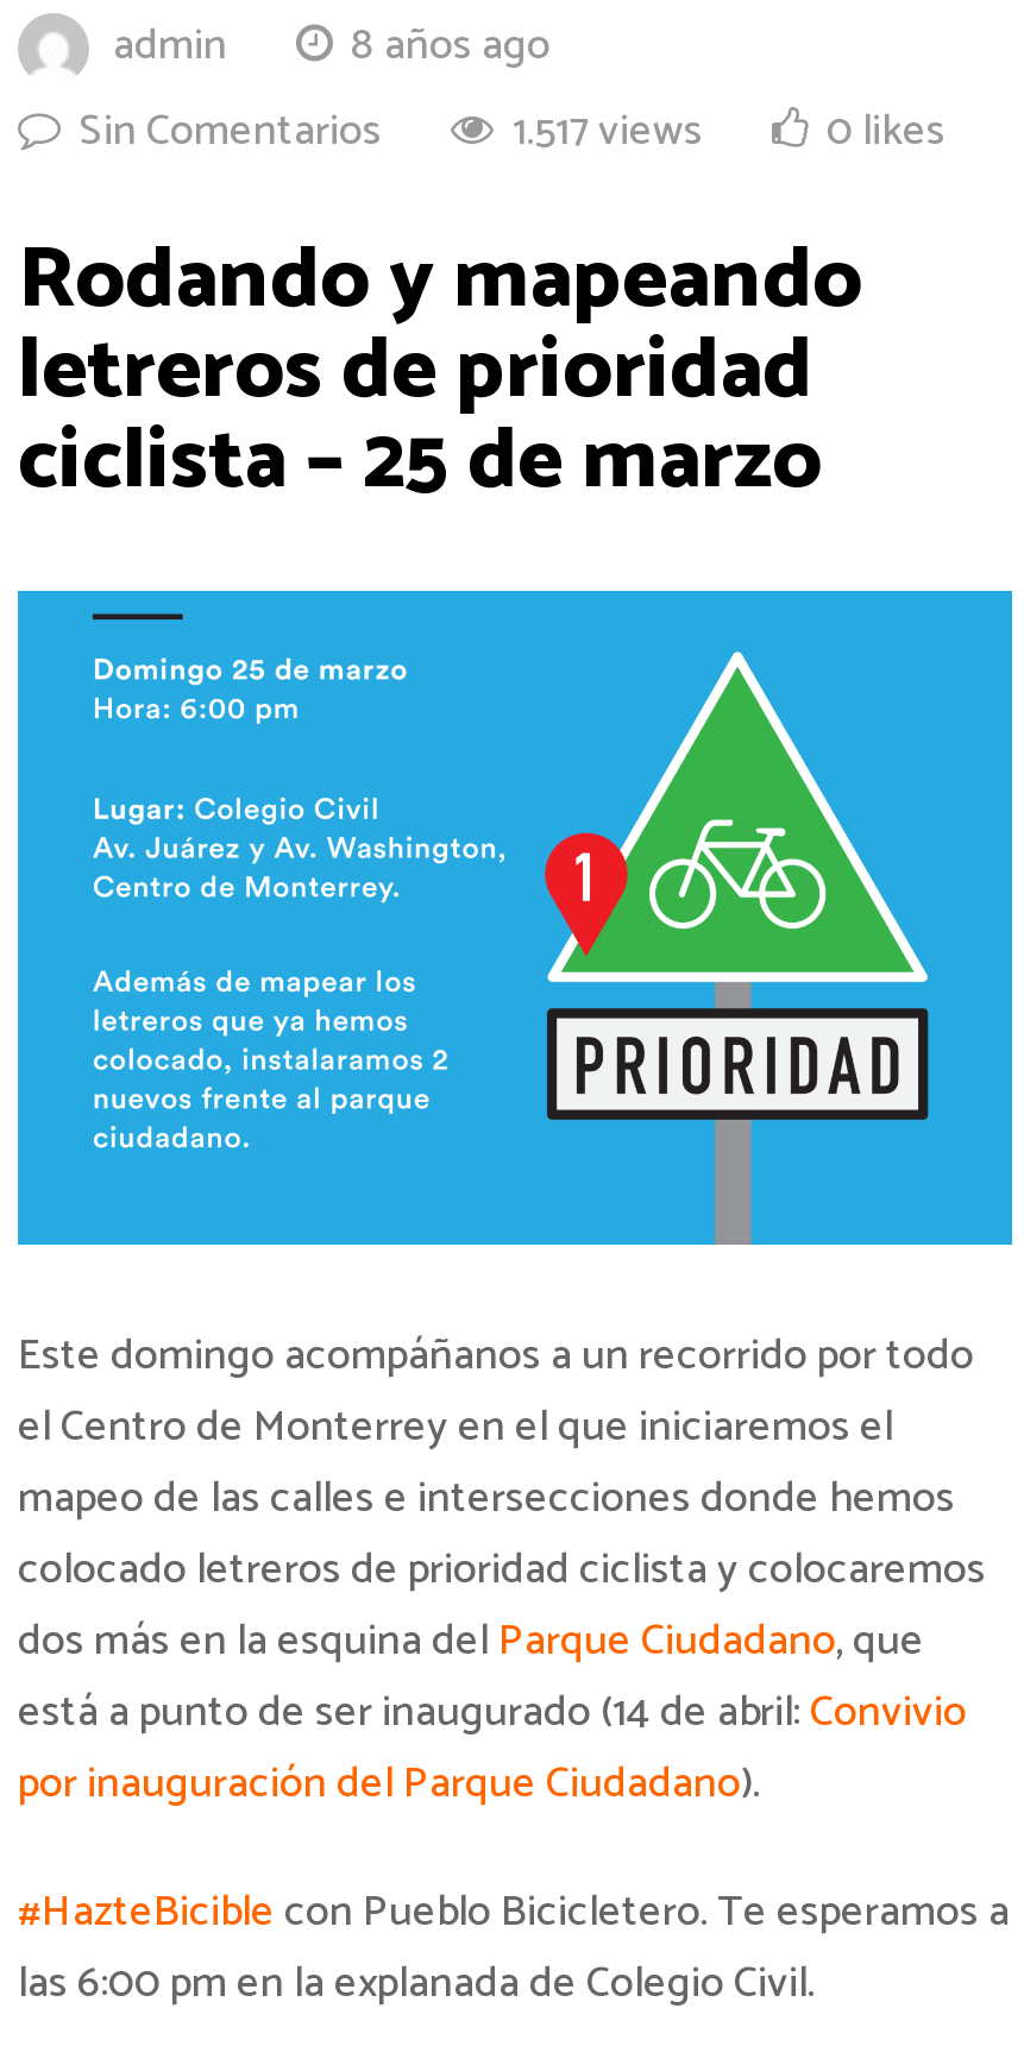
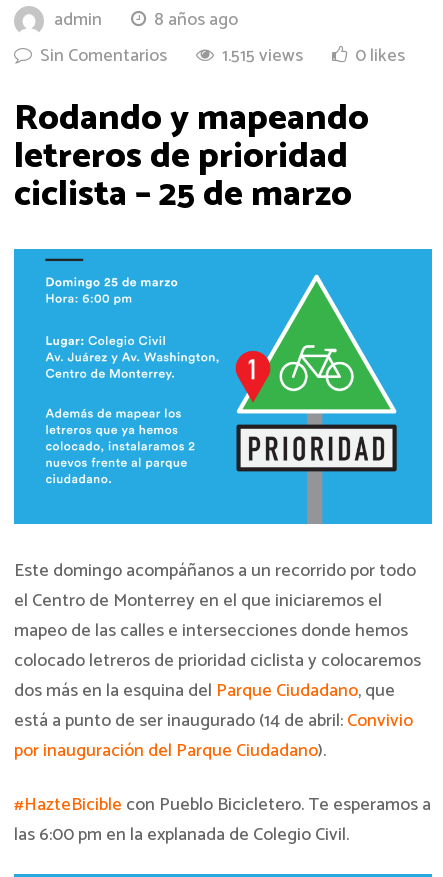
- 1.517 views
+ 1.515 views
